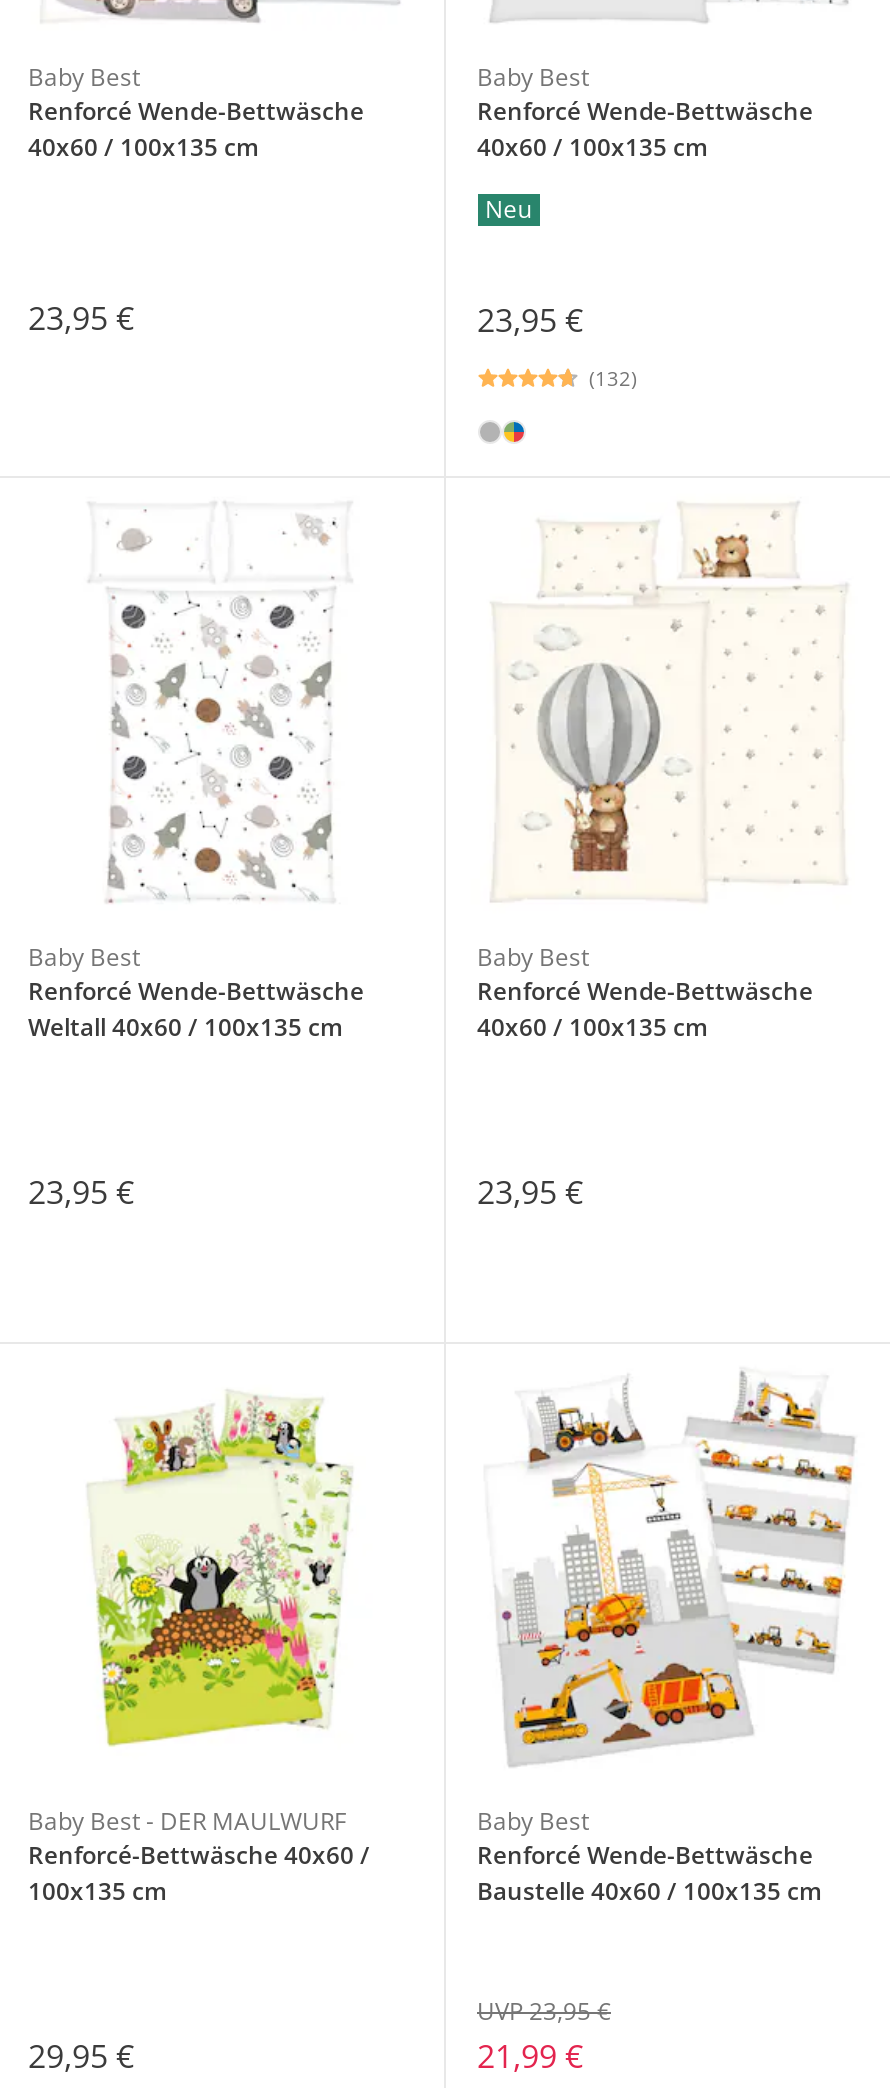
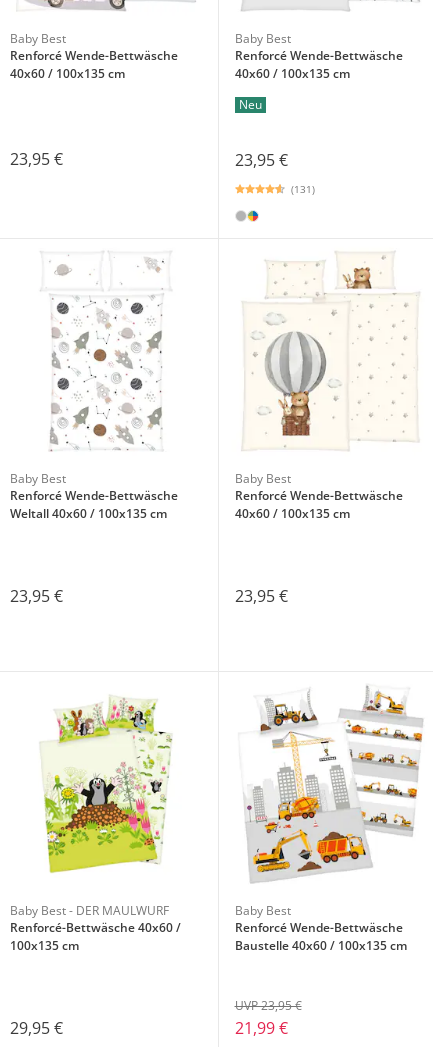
- (132)
+ (131)
